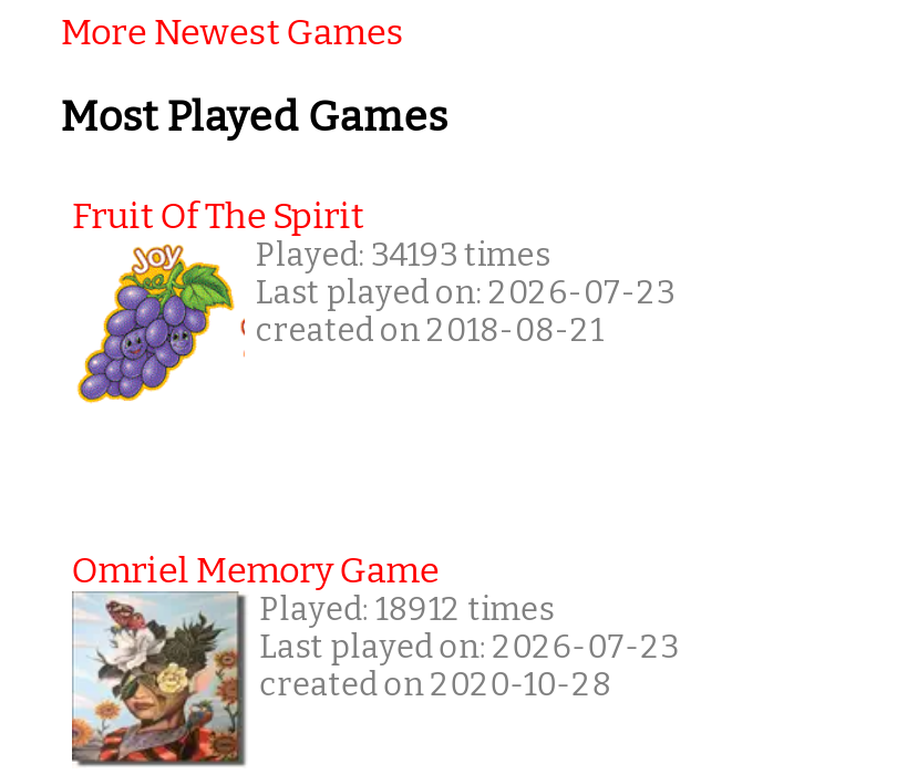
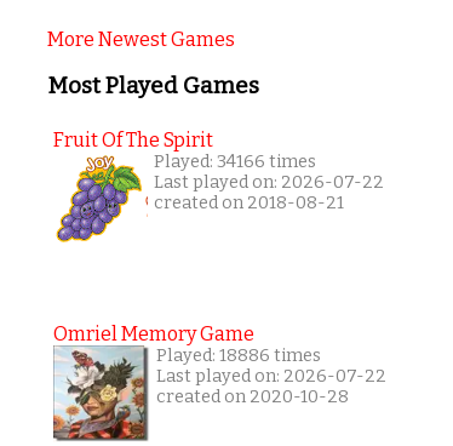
- Played: 34193 times
+ Played: 34166 times

- Last played on: 2026-07-23
+ Last played on: 2026-07-22

- Played: 18912 times
+ Played: 18886 times

- Last played on: 2026-07-23
+ Last played on: 2026-07-22
